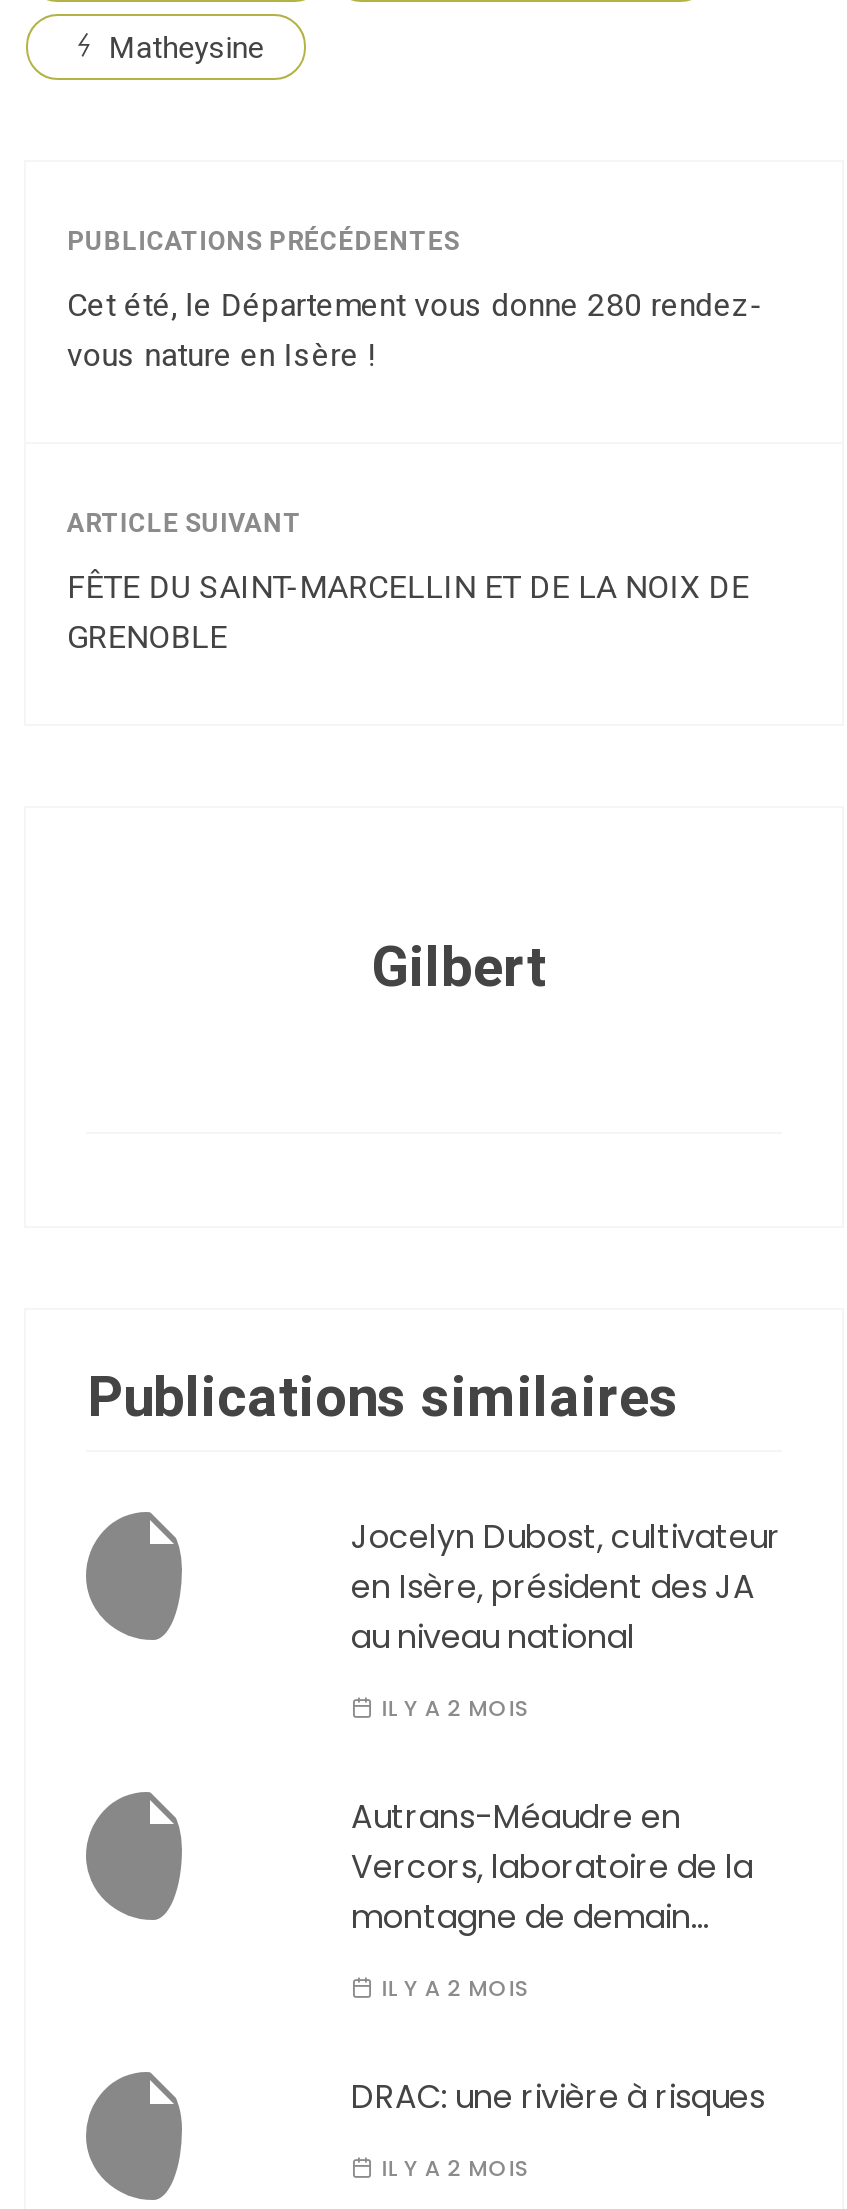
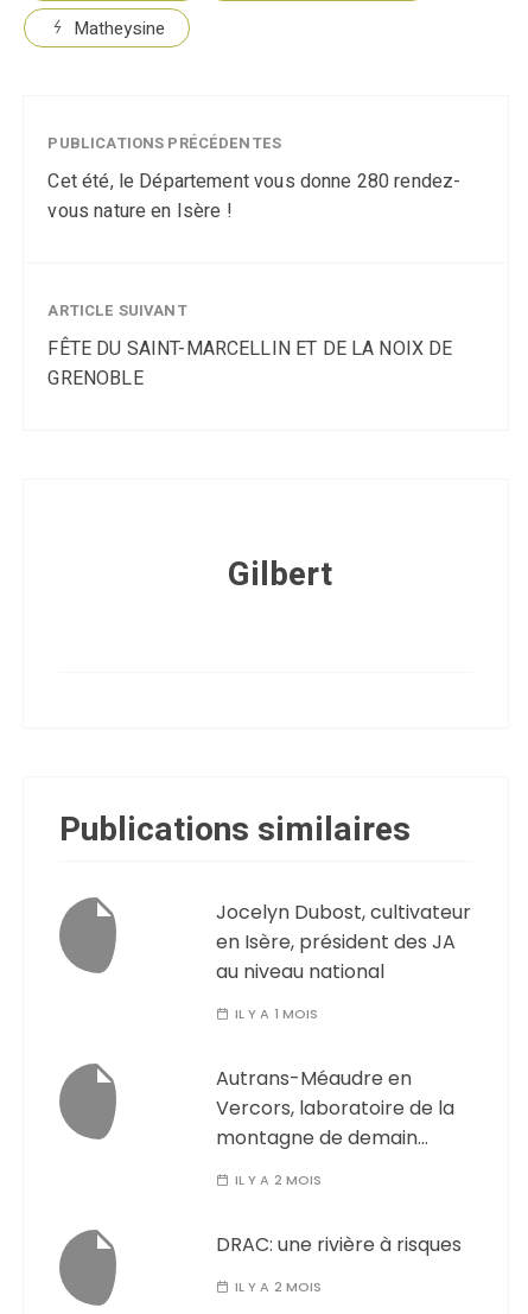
- IL Y A 2 MOIS
+ IL Y A 1 MOIS
